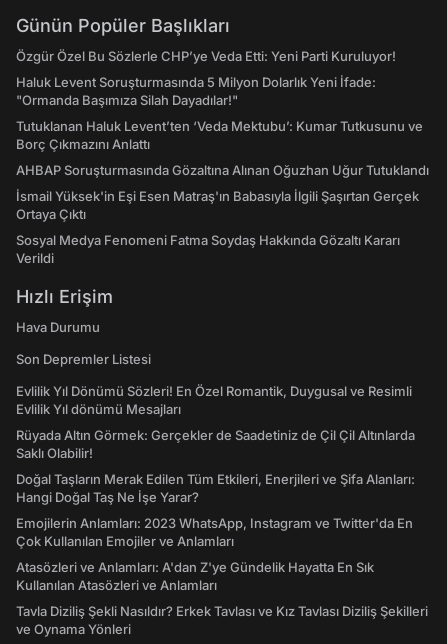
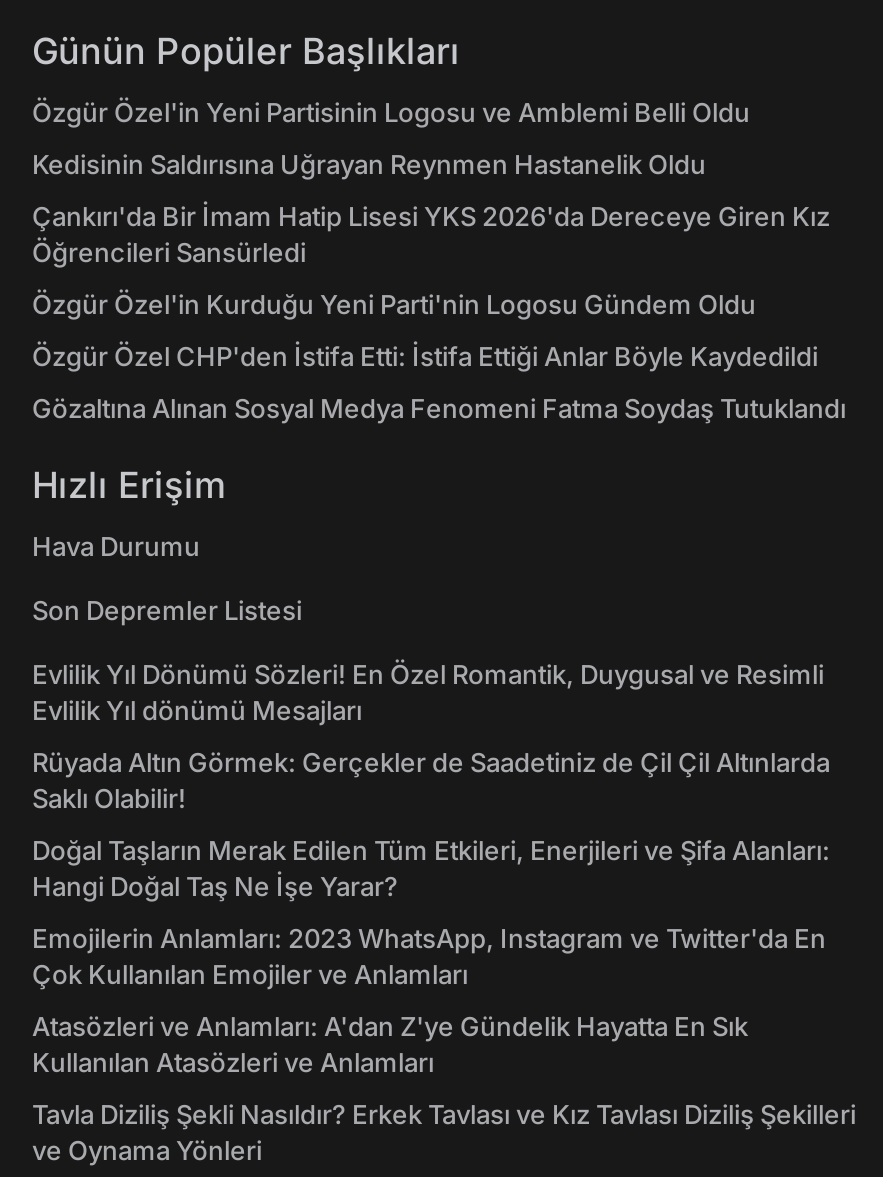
- Özgür Özel Bu Sözlerle CHP’ye Veda Etti: Yeni Parti Kuruluyor!
+ Özgür Özel'in Yeni Partisinin Logosu ve Amblemi Belli Oldu

- Haluk Levent Soruşturmasında 5 Milyon Dolarlık Yeni İfade:
- "Ormanda Başımıza Silah Dayadılar!"
+ Kedisinin Saldırısına Uğrayan Reynmen Hastanelik Oldu

- Tutuklanan Haluk Levent’ten ‘Veda Mektubu’: Kumar Tutkusunu ve
- Borç Çıkmazını Anlattı
+ Çankırı'da Bir İmam Hatip Lisesi YKS 2026'da Dereceye Giren Kız
+ Öğrencileri Sansürledi

- AHBAP Soruşturmasında Gözaltına Alınan Oğuzhan Uğur Tutuklandı
+ Özgür Özel'in Kurduğu Yeni Parti'nin Logosu Gündem Oldu

- İsmail Yüksek'in Eşi Esen Matraş'ın Babasıyla İlgili Şaşırtan Gerçek
- Ortaya Çıktı
+ Özgür Özel CHP'den İstifa Etti: İstifa Ettiği Anlar Böyle Kaydedildi

- Sosyal Medya Fenomeni Fatma Soydaş Hakkında Gözaltı Kararı
- Verildi
+ Gözaltına Alınan Sosyal Medya Fenomeni Fatma Soydaş Tutuklandı
